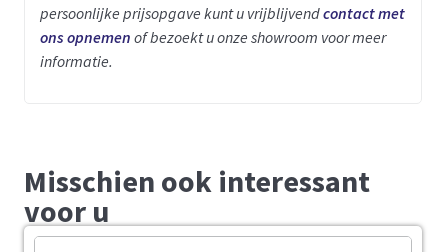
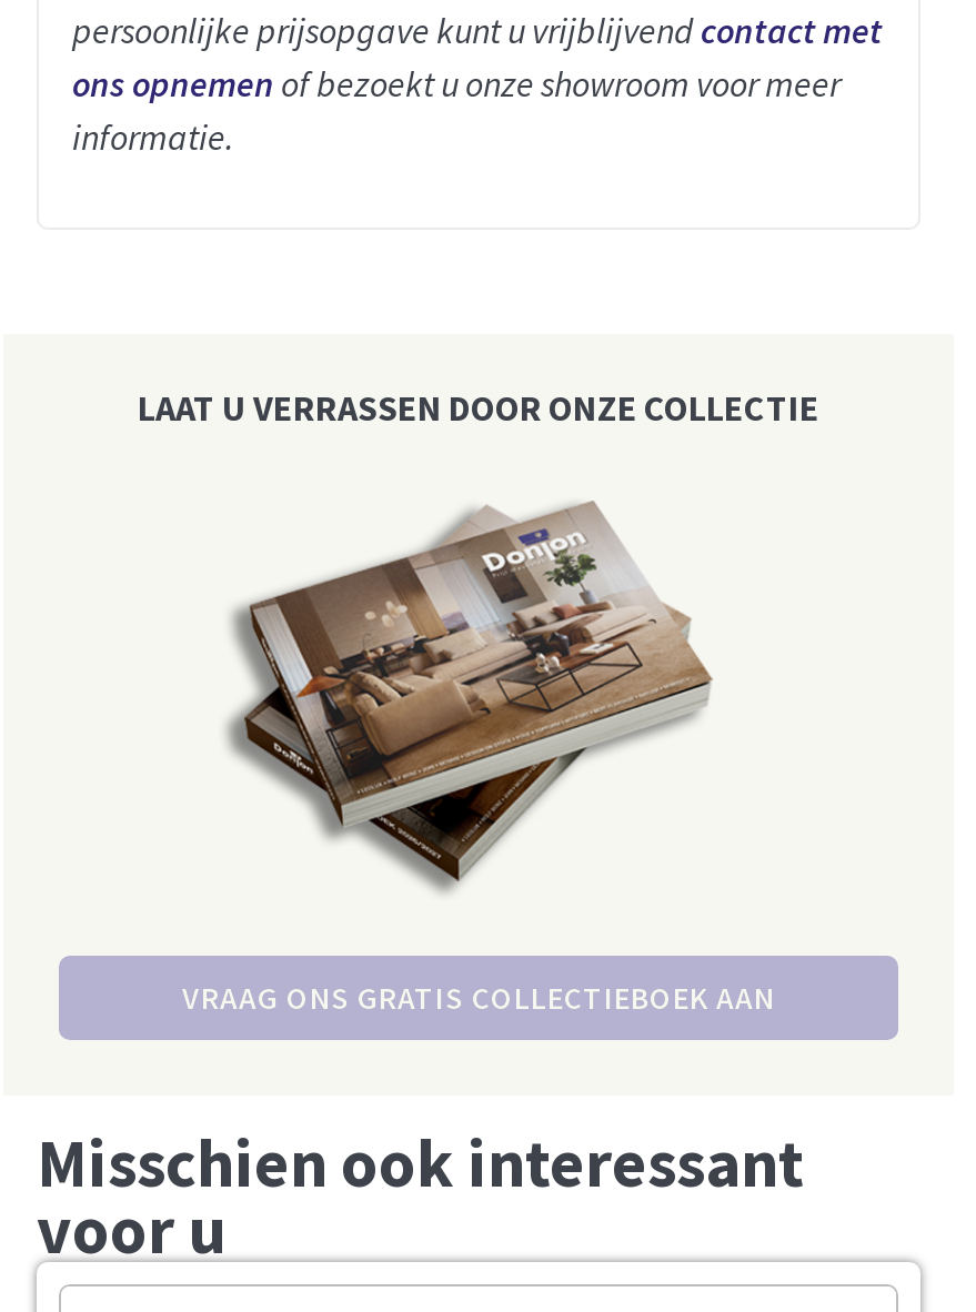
+ LAAT U VERRASSEN DOOR ONZE COLLECTIE

+ [image]
+ VRAAG ONS GRATIS COLLECTIEBOEK AAN
